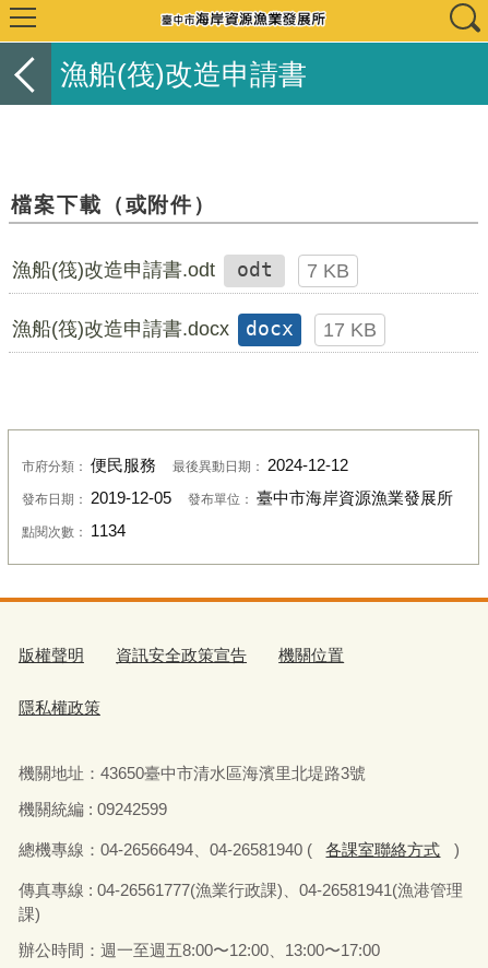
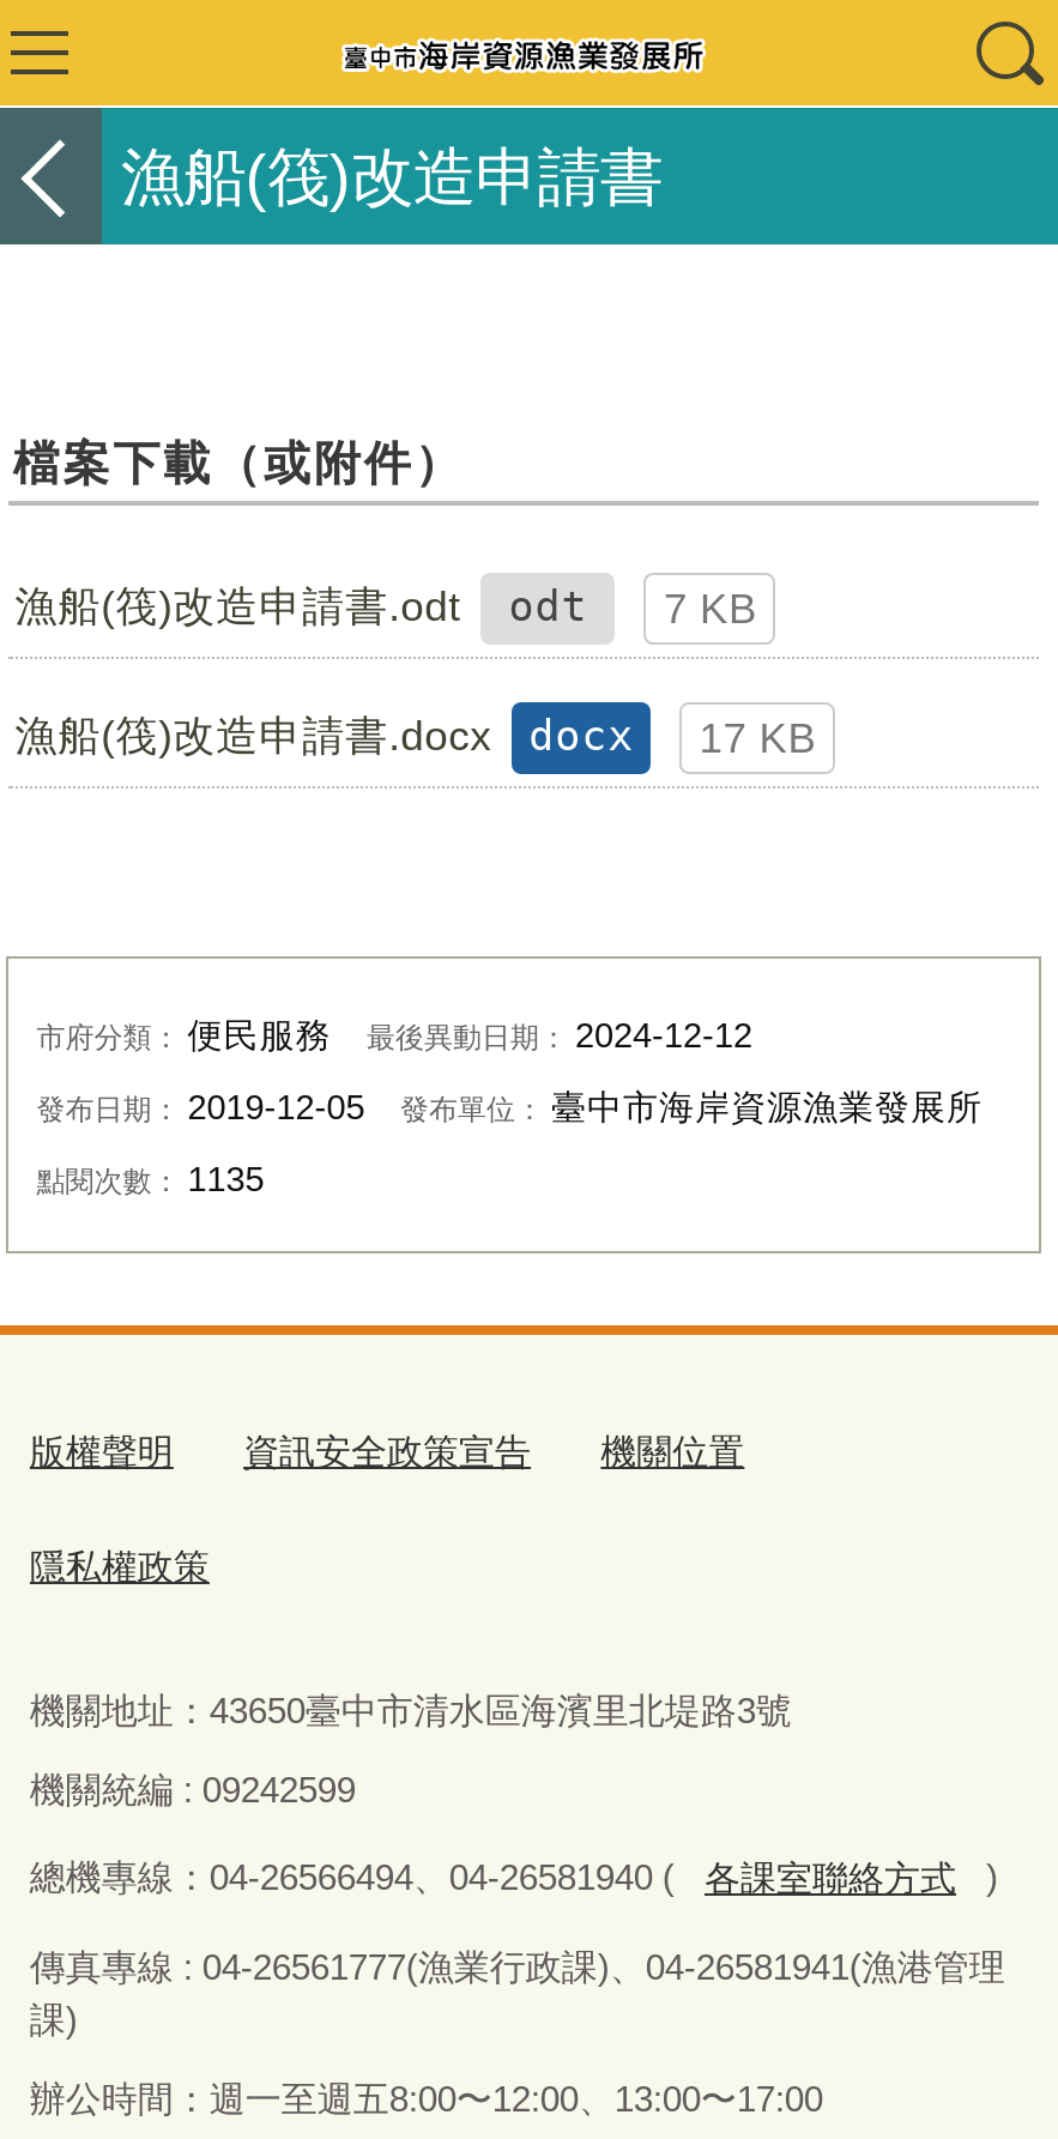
- 點閱次數：1134
+ 點閱次數：1135
